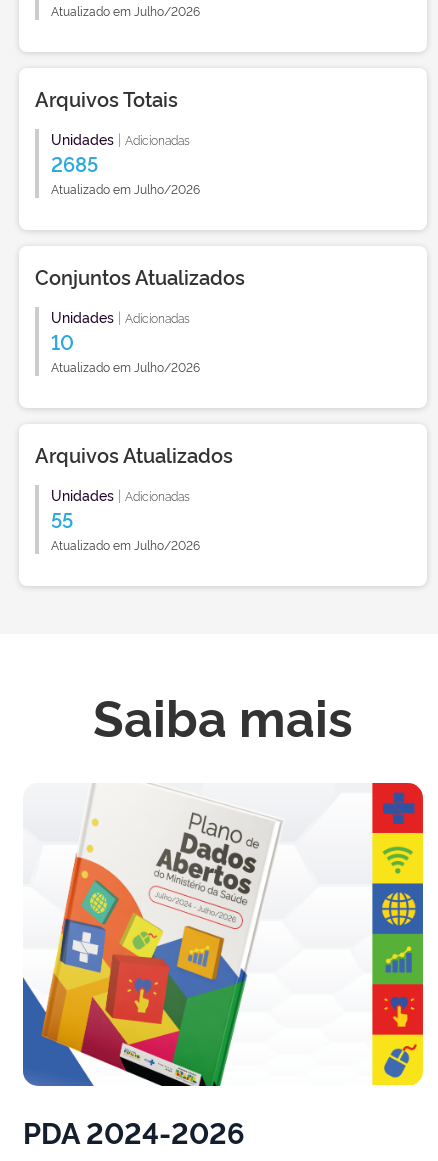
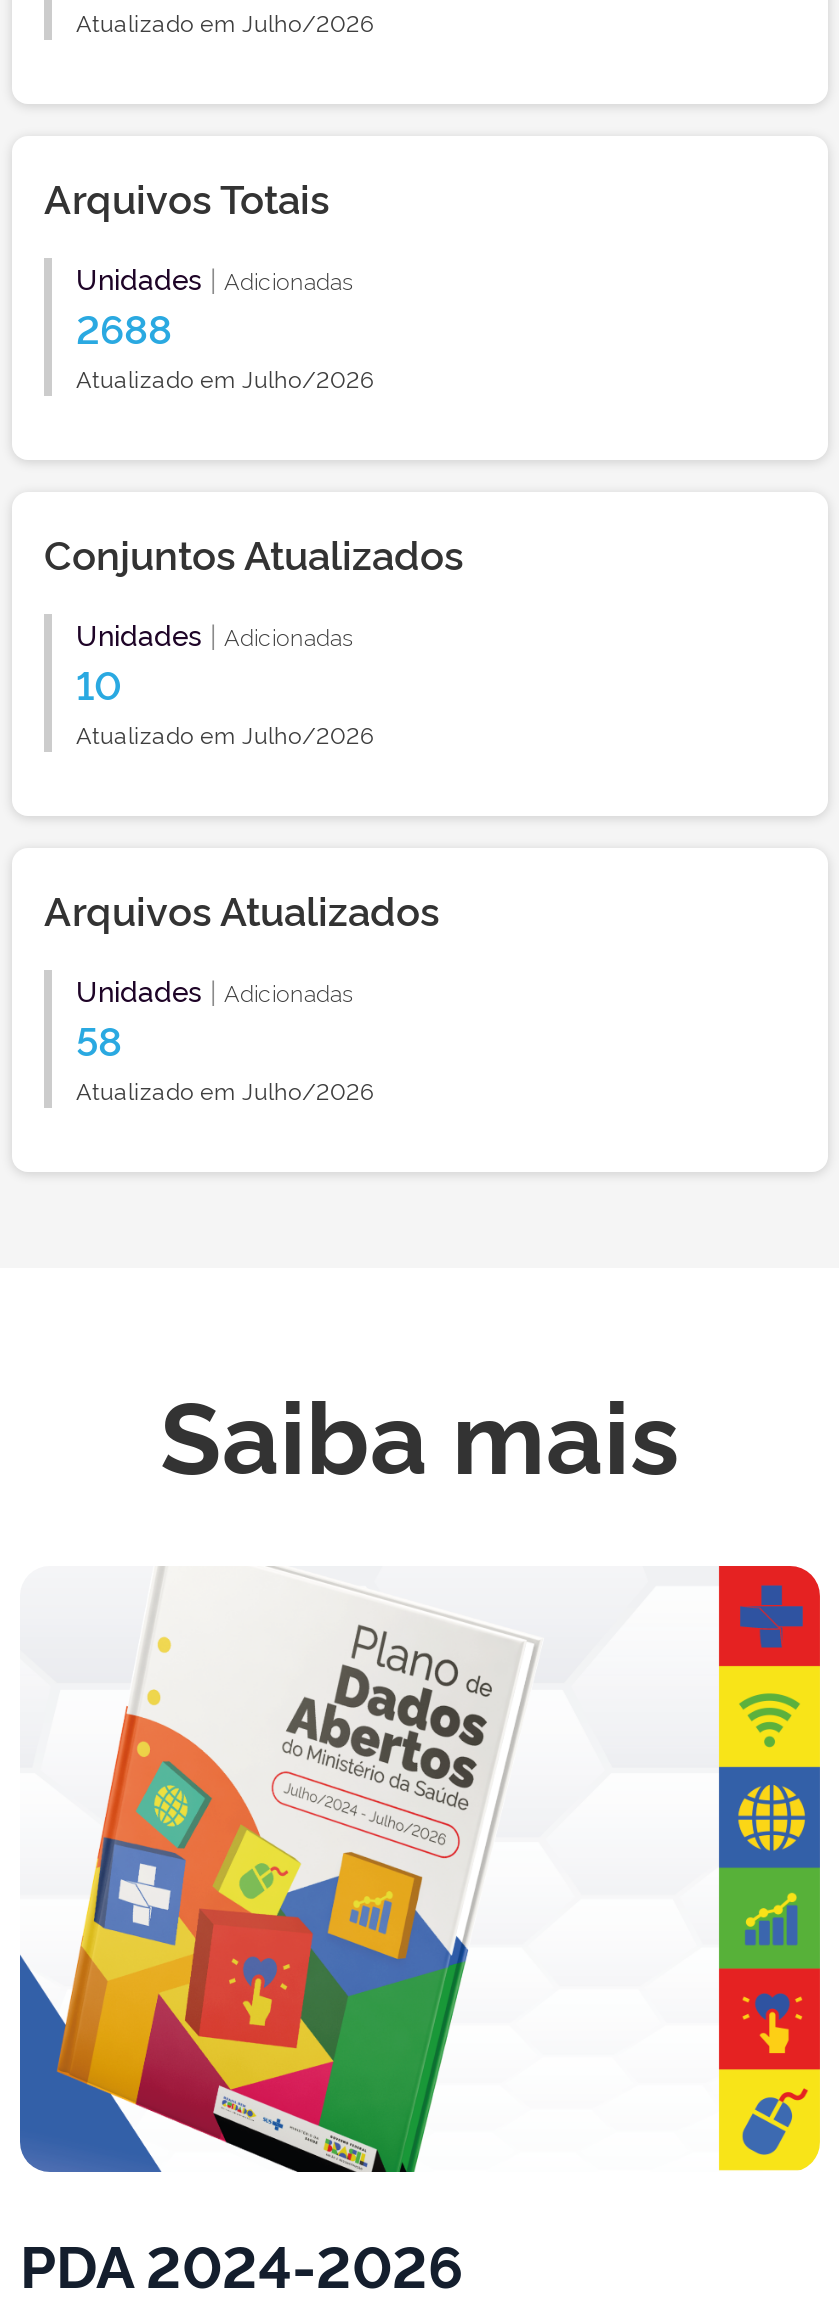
- 2685
+ 2688

- 55
+ 58
